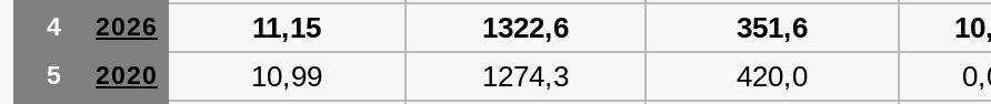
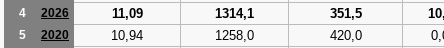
- 11,15
+ 11,09

- 1322,6
+ 1314,1

- 351,6
+ 351,5

- 10,99
+ 10,94

- 1274,3
+ 1258,0
